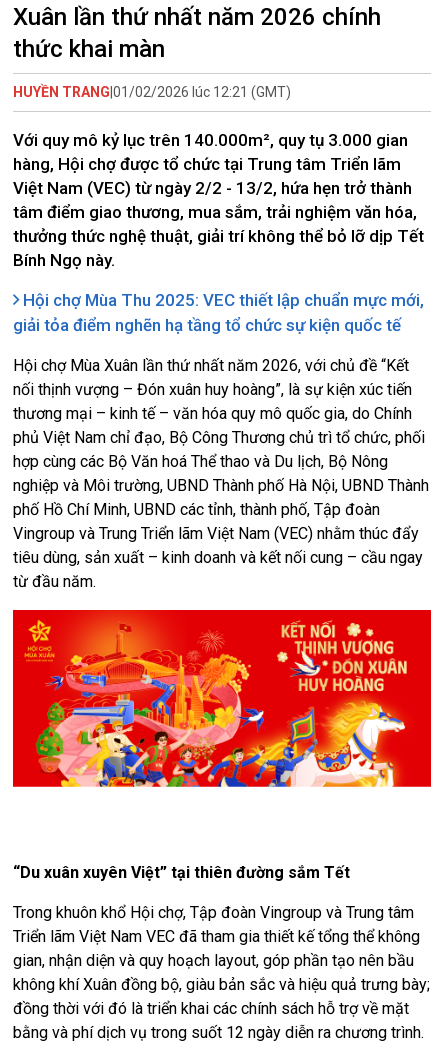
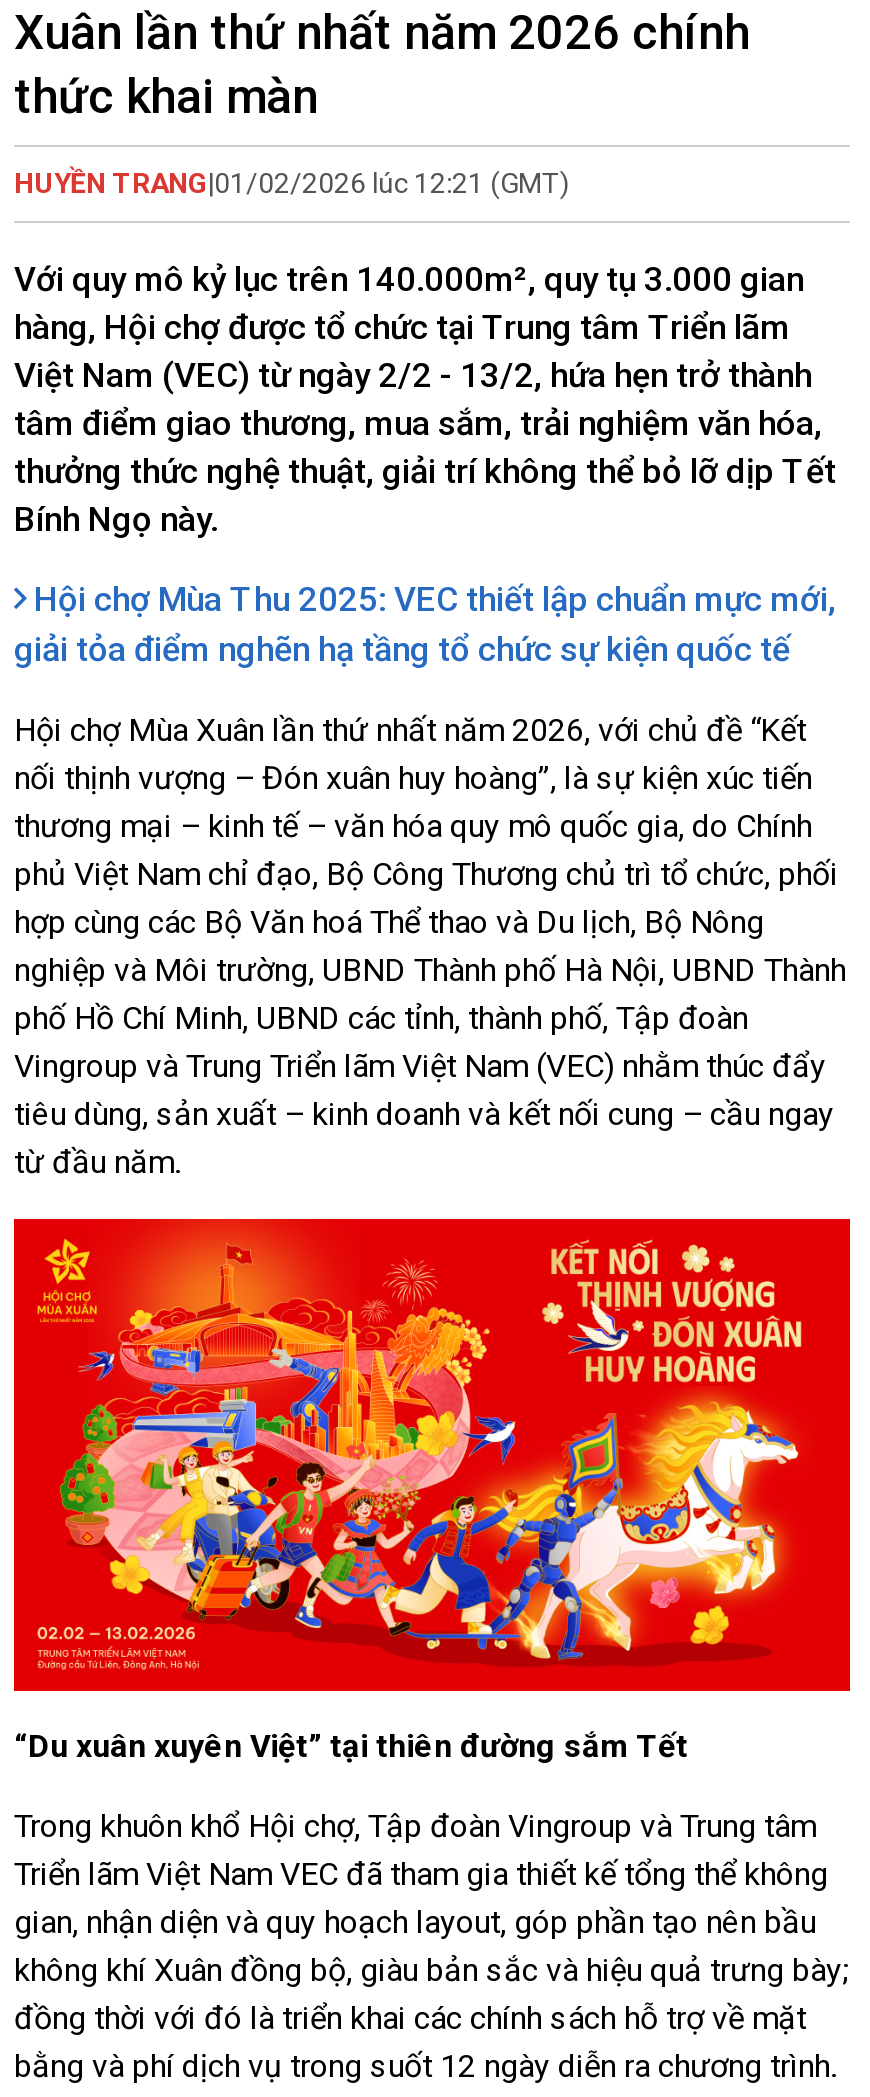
+ [image]
